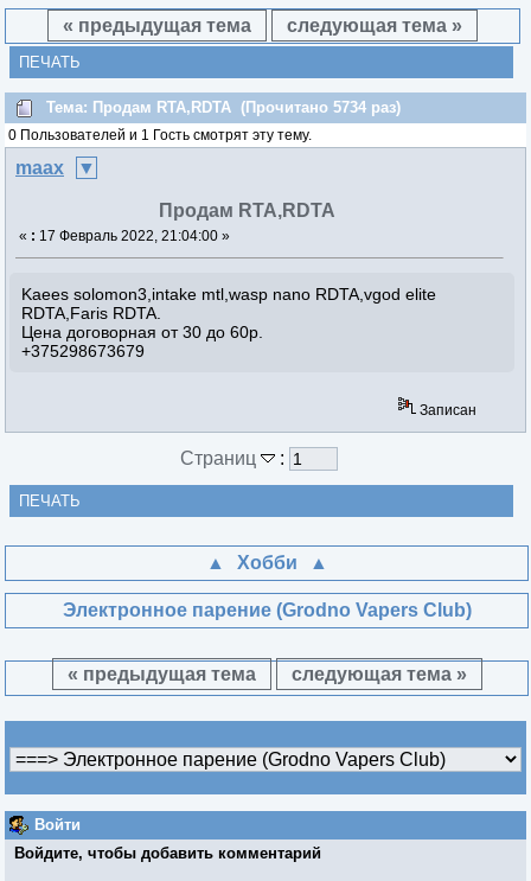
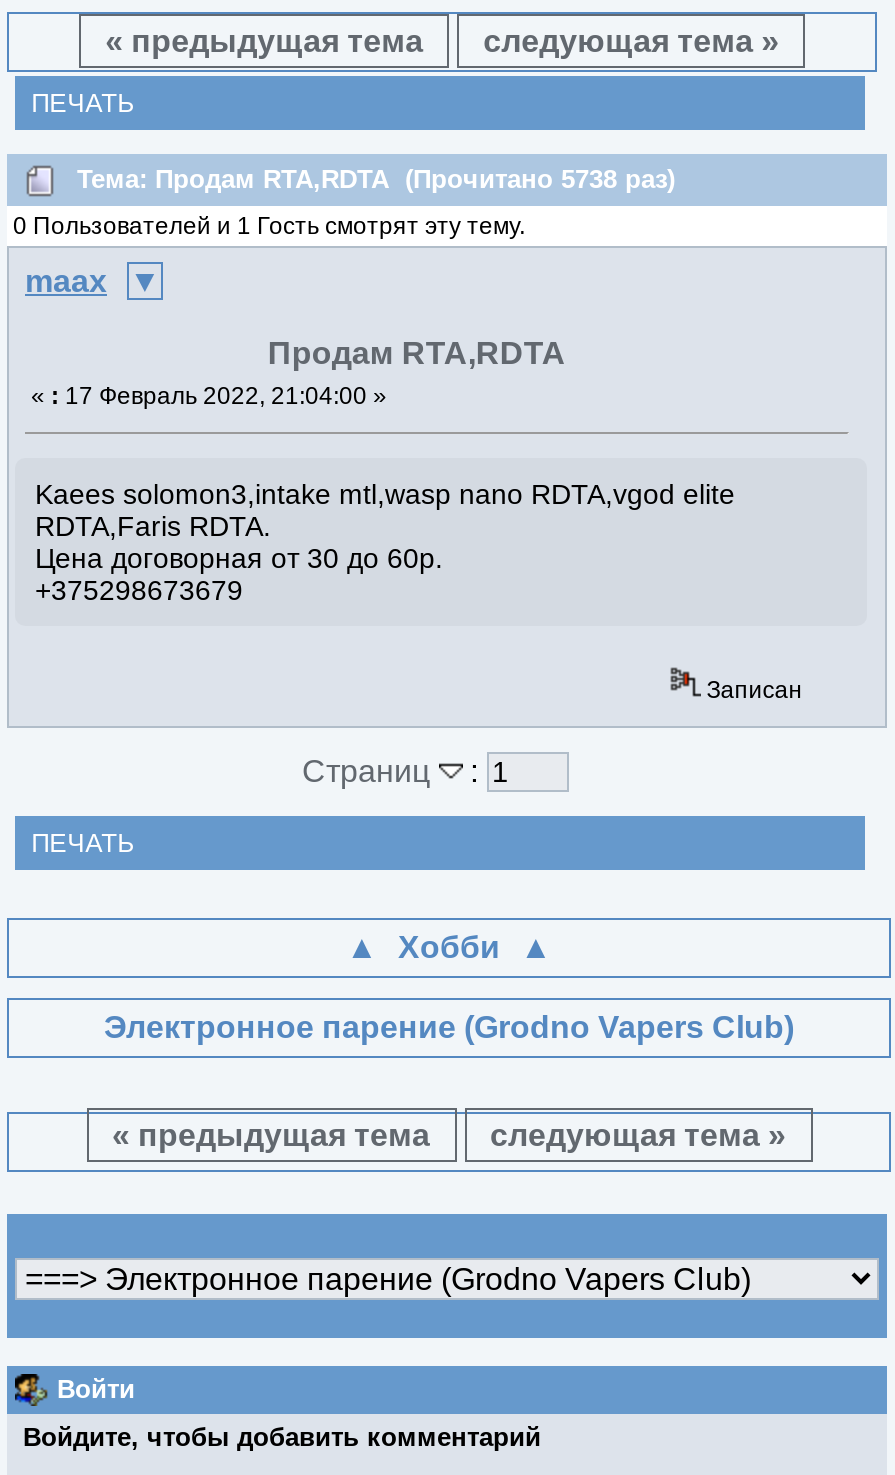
- Тема: Продам RTA,RDTA (Прочитано 5734 раз)
+ Тема: Продам RTA,RDTA (Прочитано 5738 раз)
